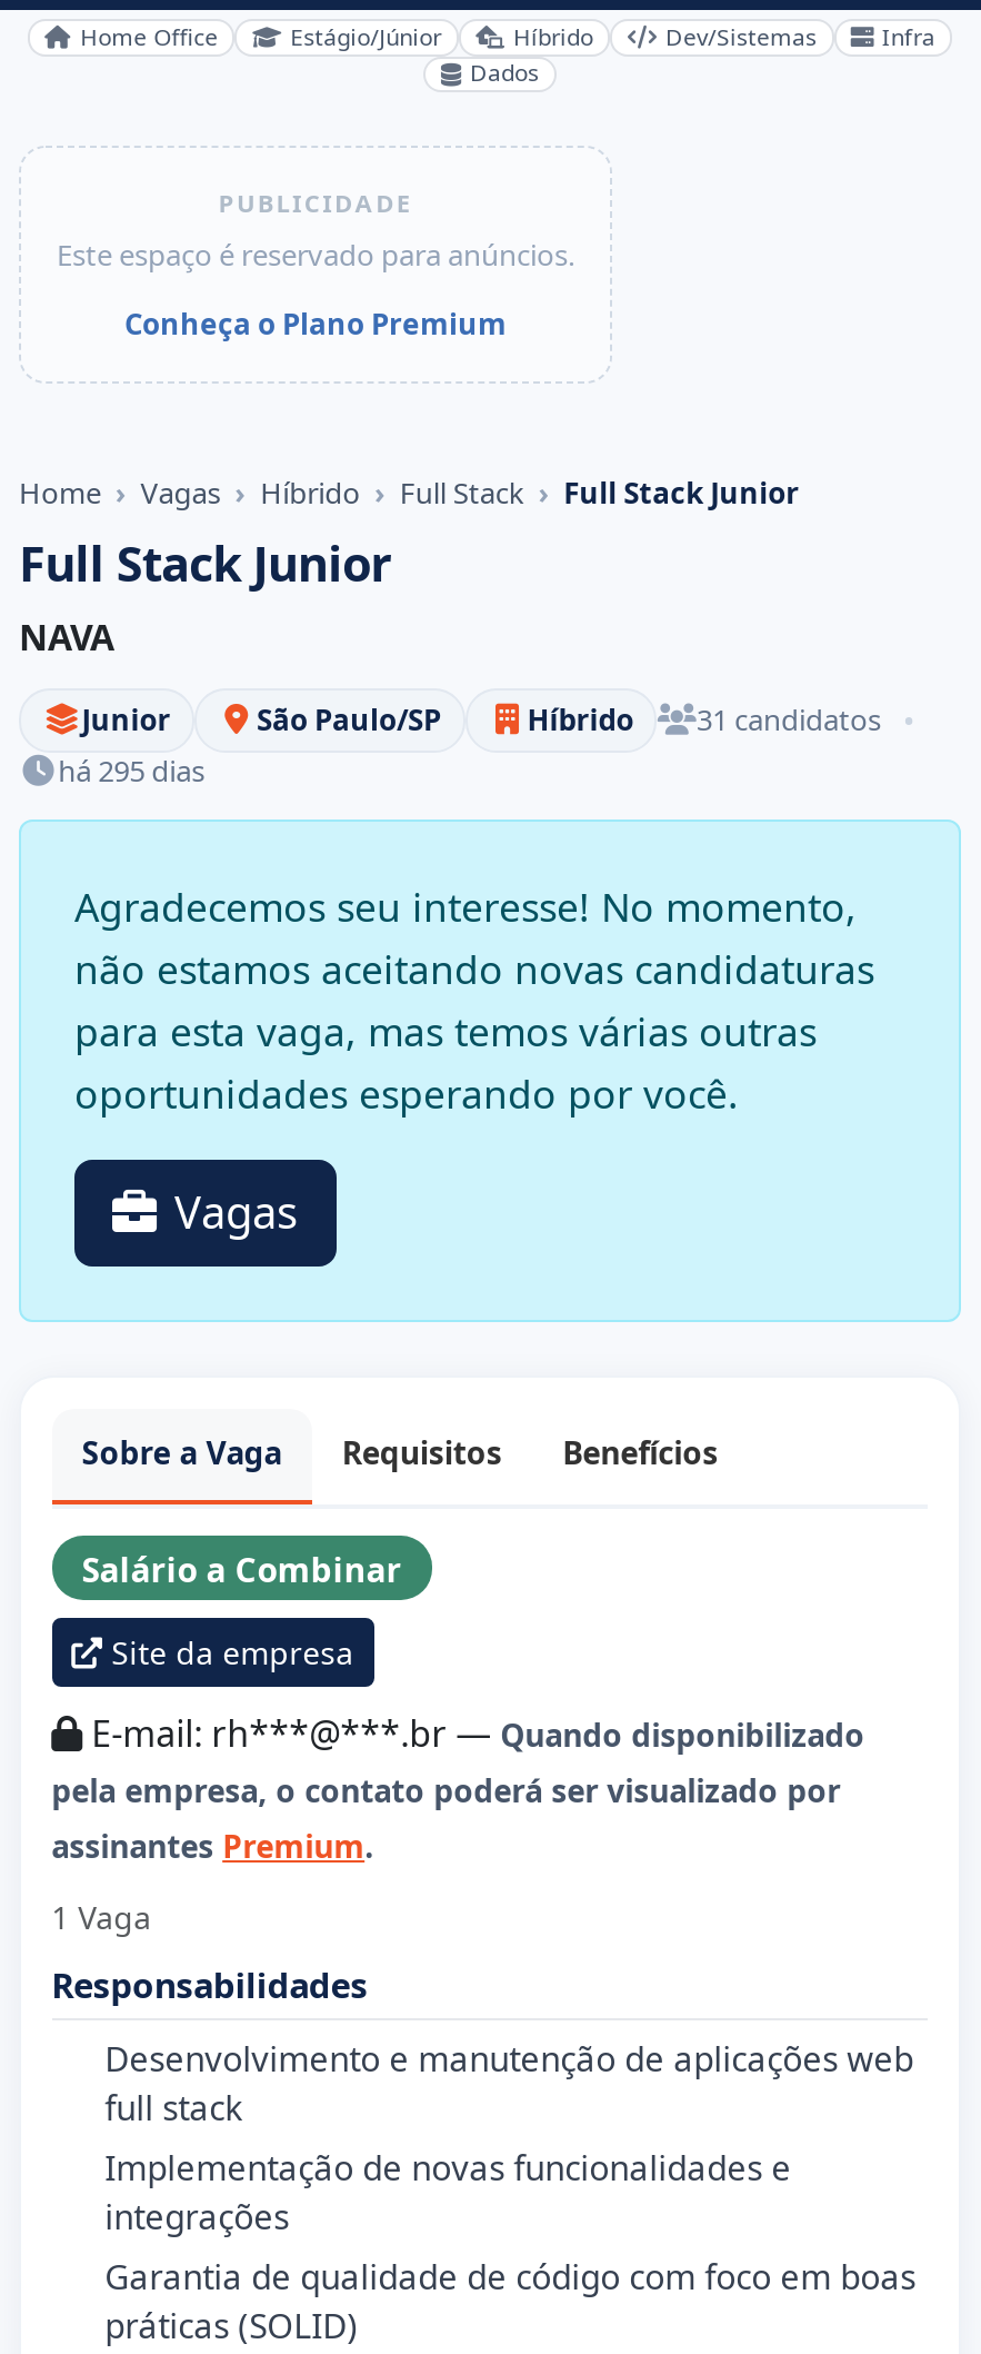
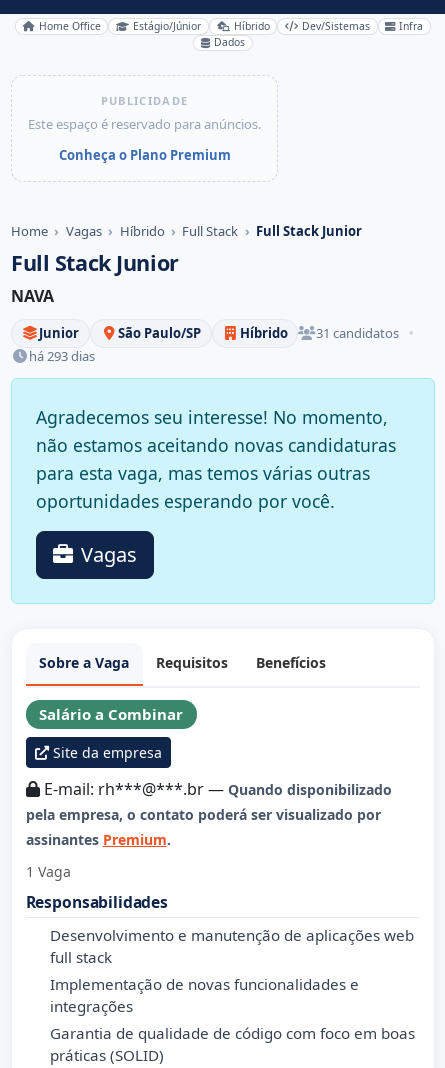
- há 295 dias
+ há 293 dias
